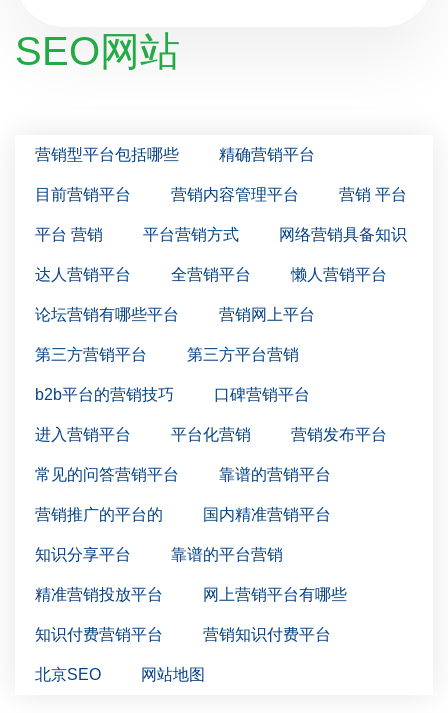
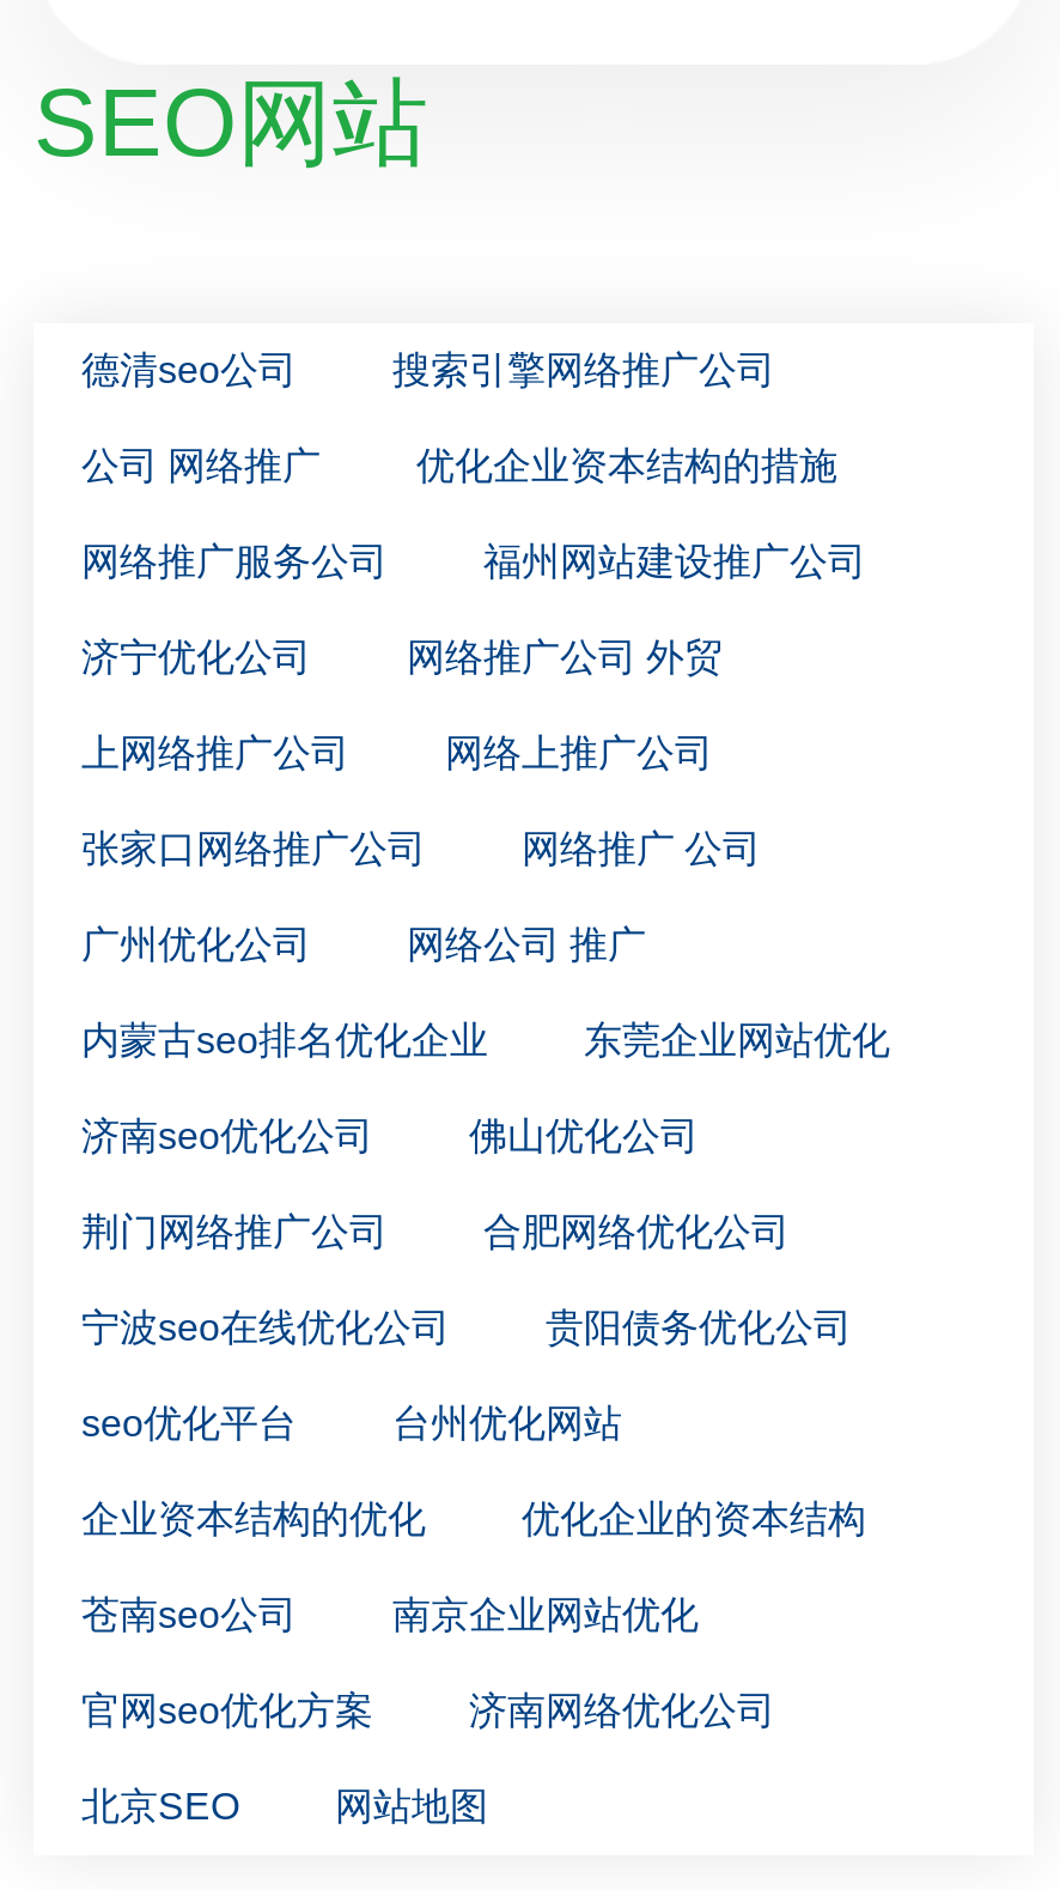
- 营销型平台包括哪些
- 精确营销平台
- 目前营销平台
- 营销内容管理平台
- 营销 平台
- 平台 营销
- 平台营销方式
- 网络营销具备知识
- 达人营销平台
- 全营销平台
- 懒人营销平台
- 论坛营销有哪些平台
- 营销网上平台
- 第三方营销平台
- 第三方平台营销
- b2b平台的营销技巧
- 口碑营销平台
- 进入营销平台
- 平台化营销
- 营销发布平台
- 常见的问答营销平台
- 靠谱的营销平台
- 营销推广的平台的
- 国内精准营销平台
- 知识分享平台
- 靠谱的平台营销
- 精准营销投放平台
- 网上营销平台有哪些
- 知识付费营销平台
- 营销知识付费平台
+ 德清seo公司
+ 搜索引擎网络推广公司
+ 公司 网络推广
+ 优化企业资本结构的措施
+ 网络推广服务公司
+ 福州网站建设推广公司
+ 济宁优化公司
+ 网络推广公司 外贸
+ 上网络推广公司
+ 网络上推广公司
+ 张家口网络推广公司
+ 网络推广 公司
+ 广州优化公司
+ 网络公司 推广
+ 内蒙古seo排名优化企业
+ 东莞企业网站优化
+ 济南seo优化公司
+ 佛山优化公司
+ 荆门网络推广公司
+ 合肥网络优化公司
+ 宁波seo在线优化公司
+ 贵阳债务优化公司
+ seo优化平台
+ 台州优化网站
+ 企业资本结构的优化
+ 优化企业的资本结构
+ 苍南seo公司
+ 南京企业网站优化
+ 官网seo优化方案
+ 济南网络优化公司
